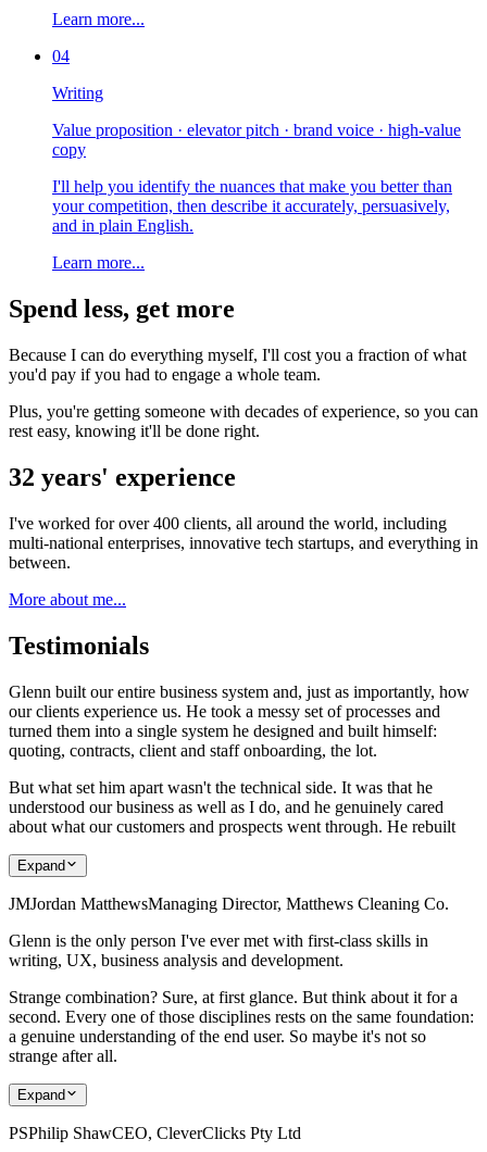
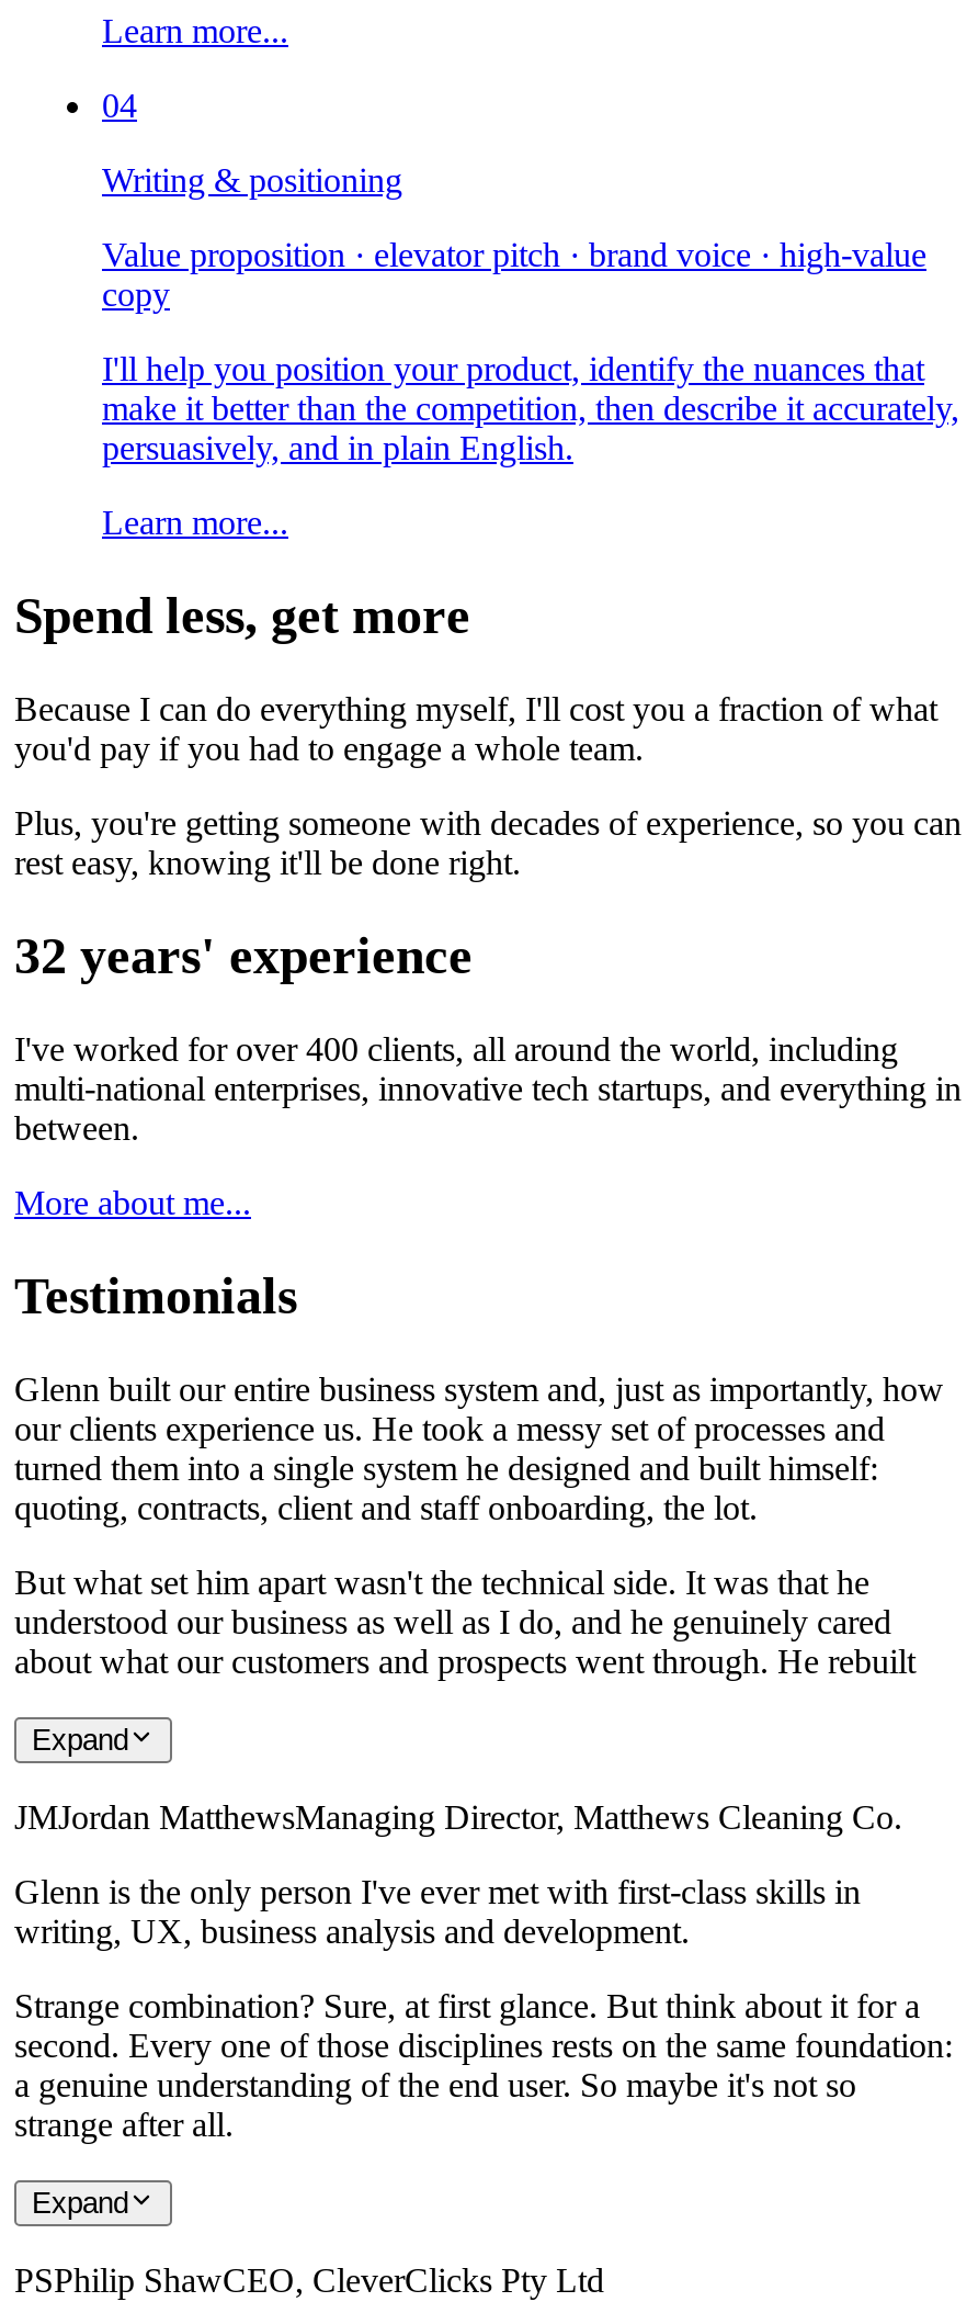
- Writing
+ Writing & positioning

- I'll help you identify the nuances that make you better than
- your competition, then describe it accurately, persuasively,
- and in plain English.
+ I'll help you position your product, identify the nuances that
+ make it better than the competition, then describe it accurately,
+ persuasively, and in plain English.
